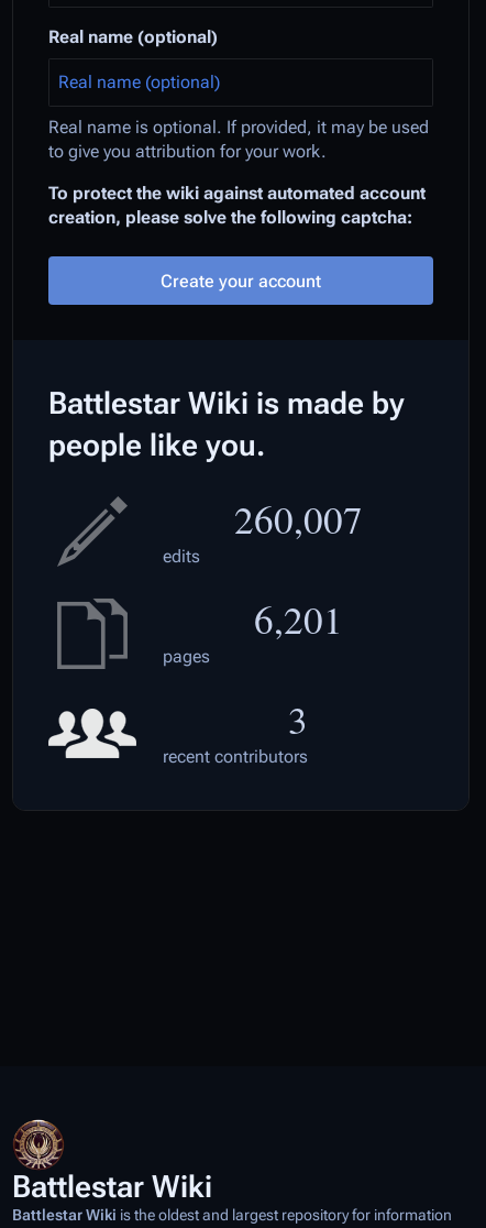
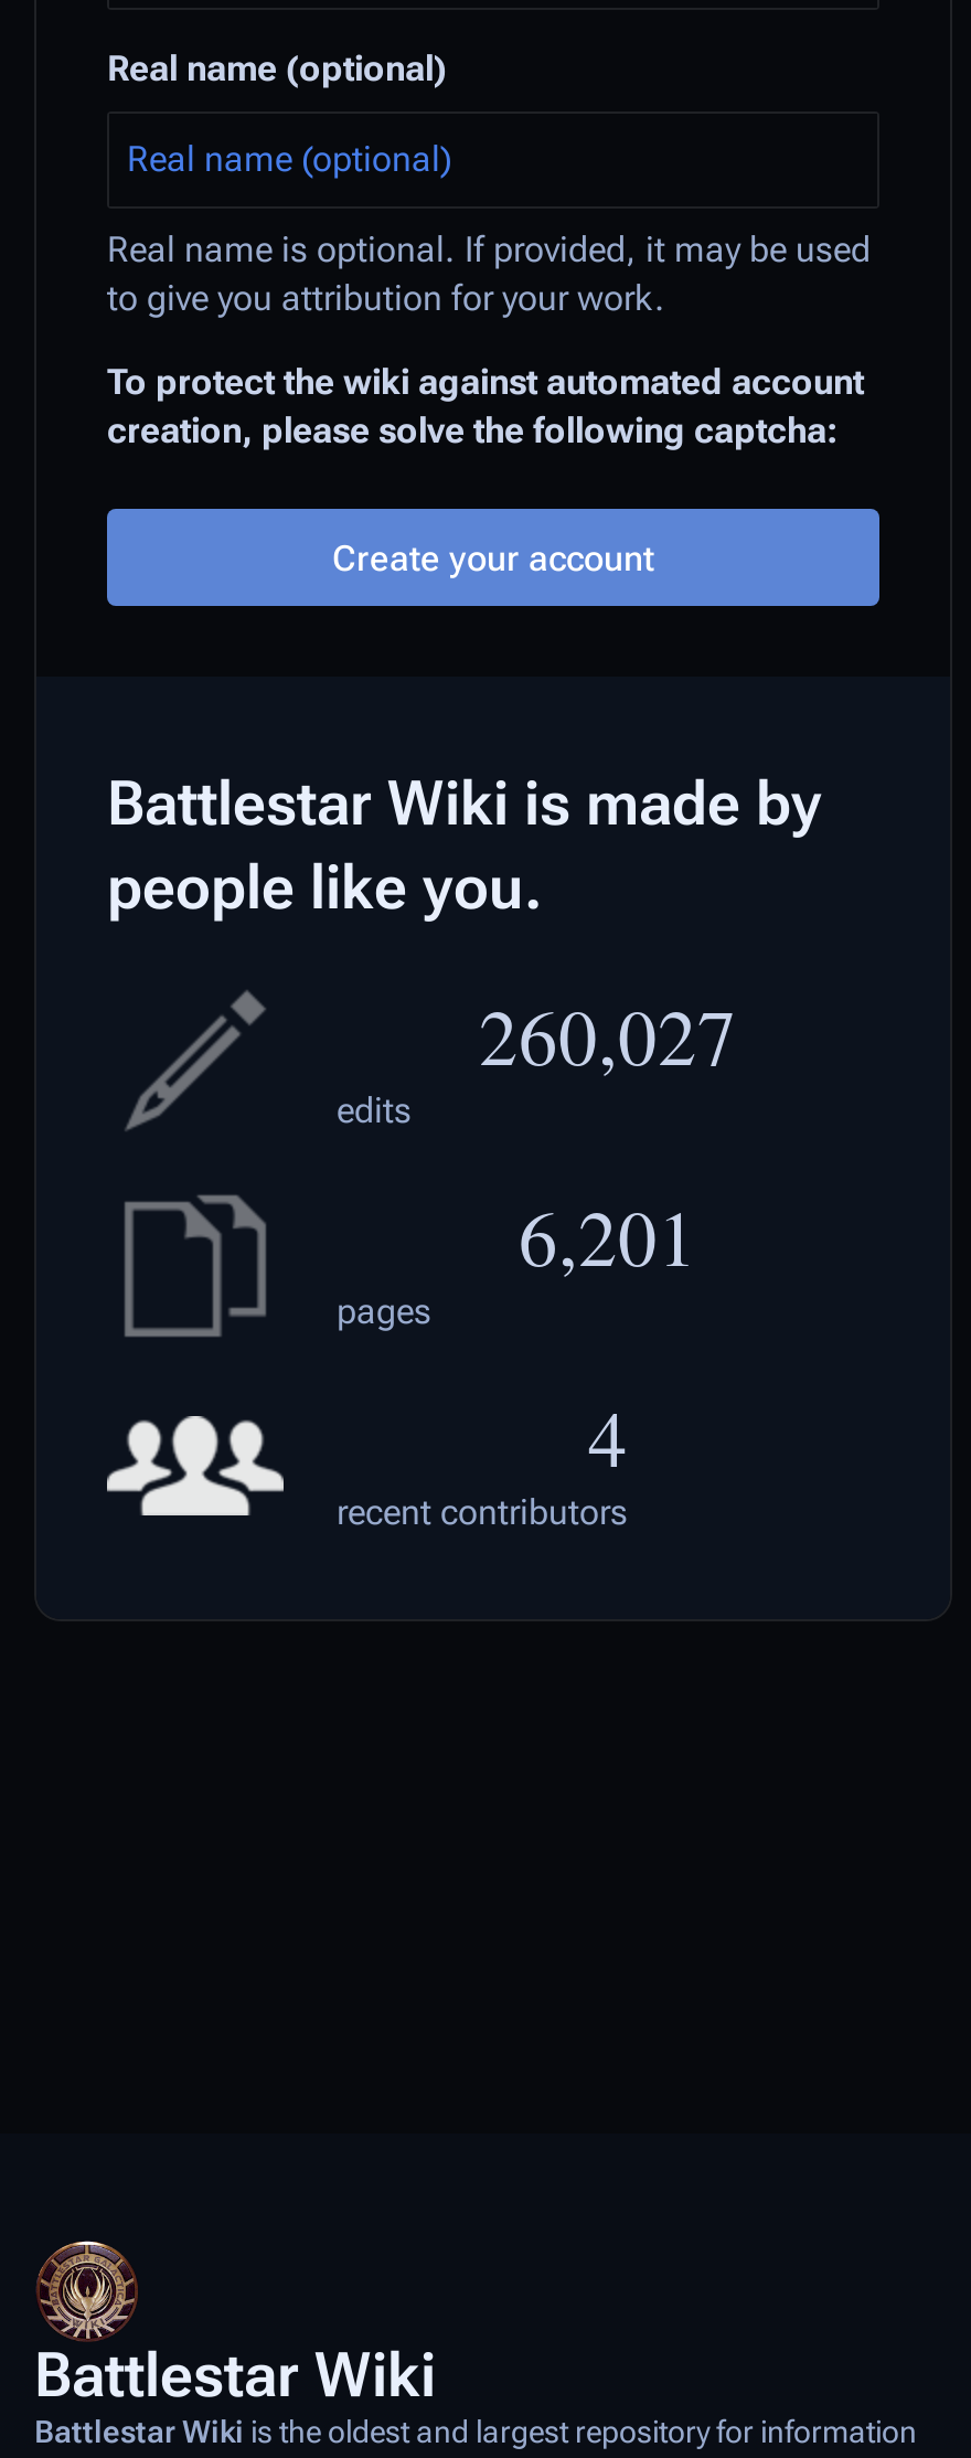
- 260,007
+ 260,027

- 3
+ 4
